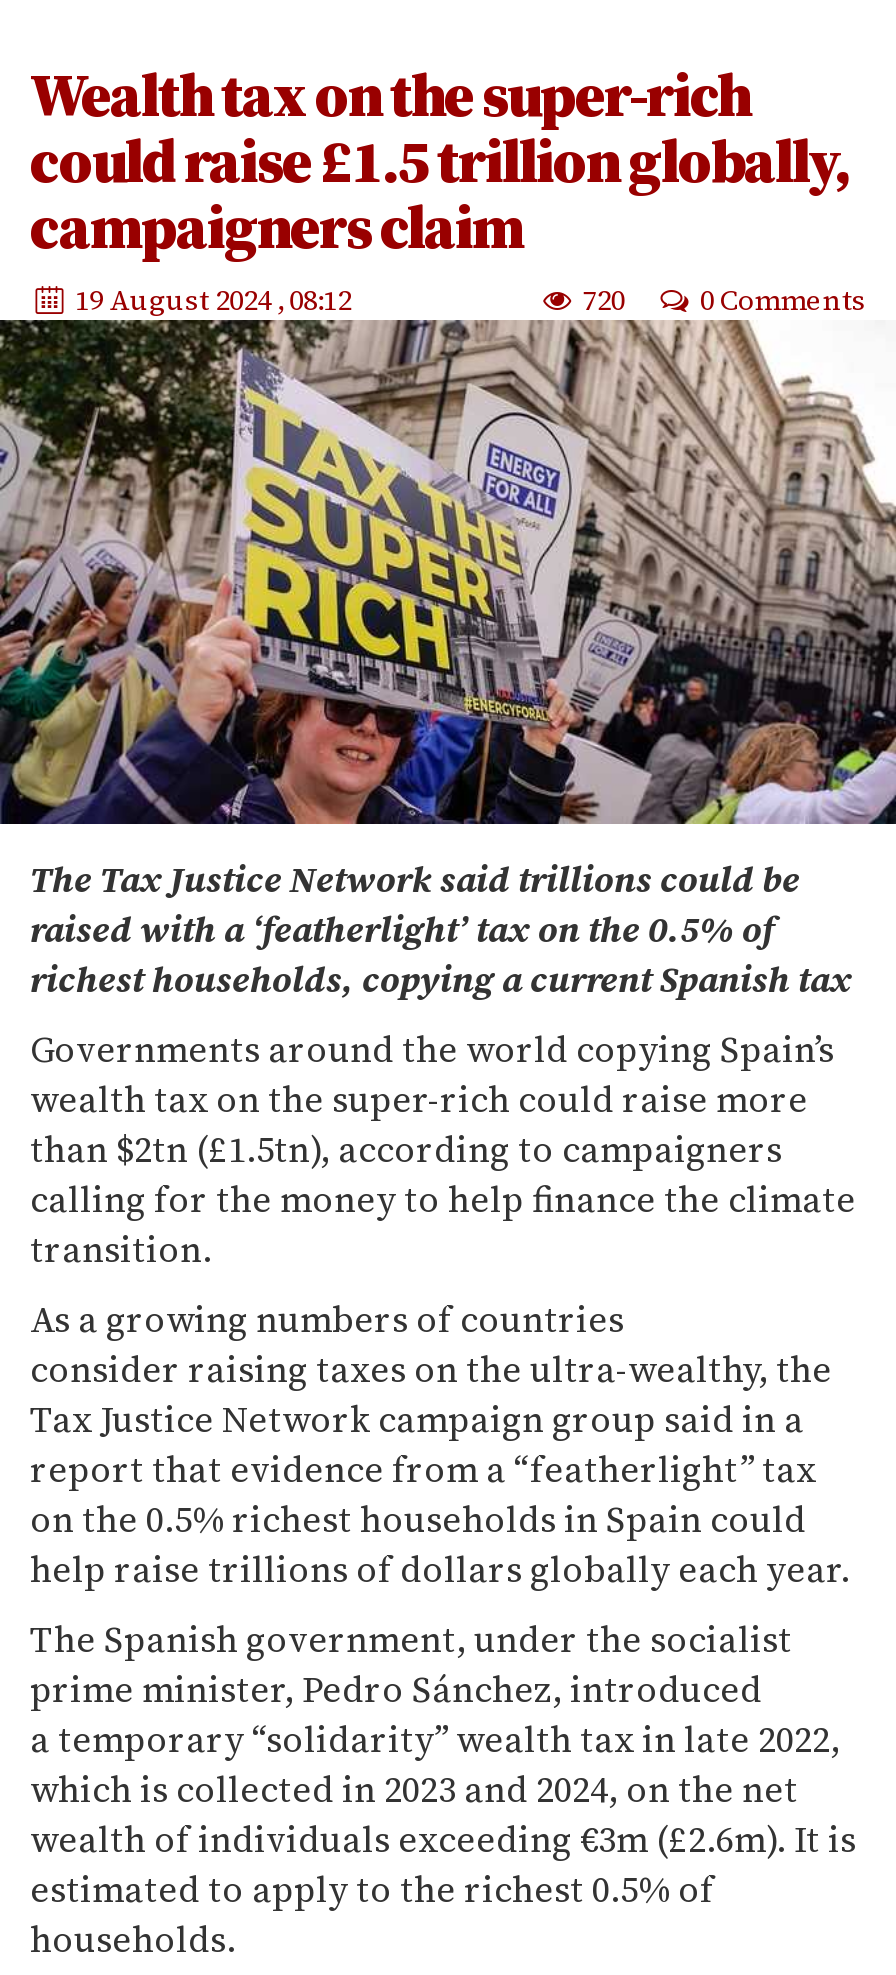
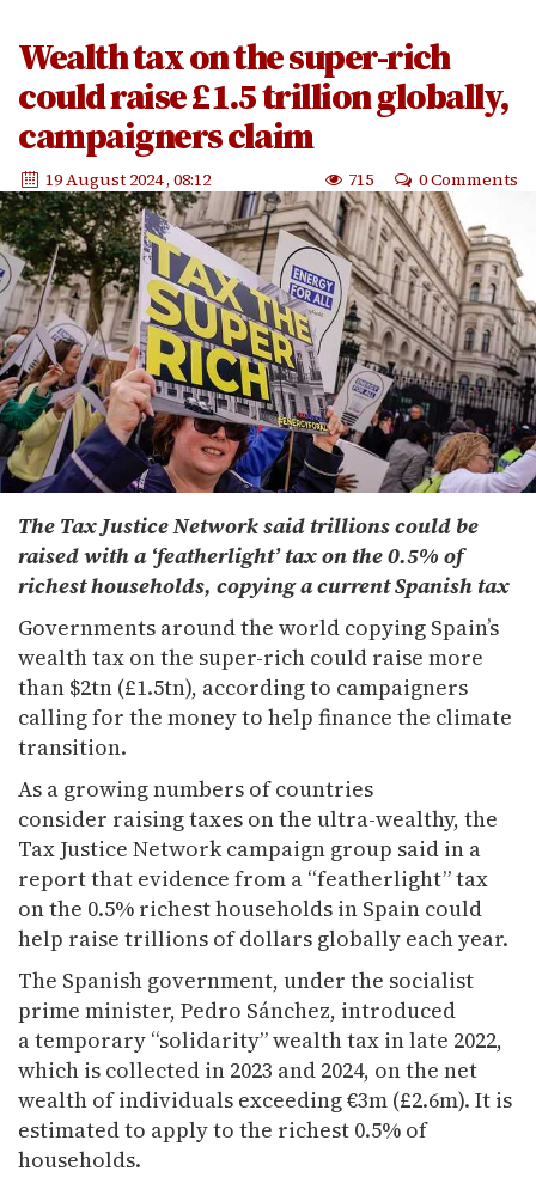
- 720 0 Comments
+ 715 0 Comments
